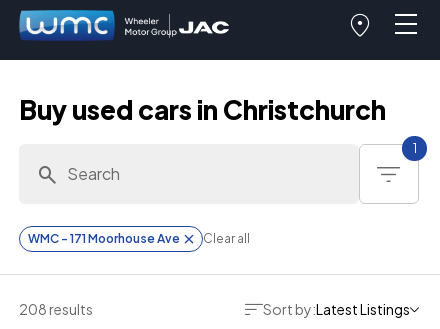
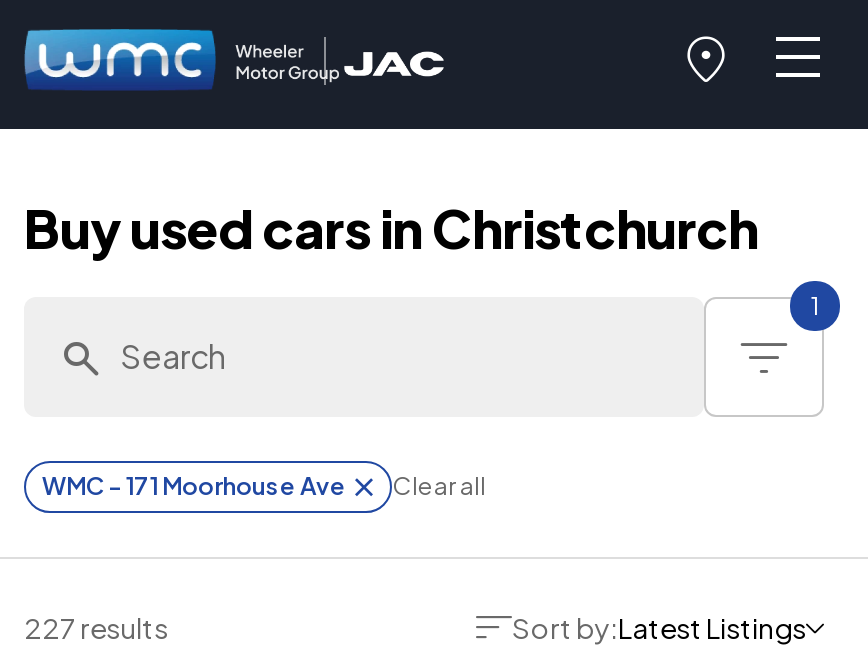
- 208 results
+ 227 results
